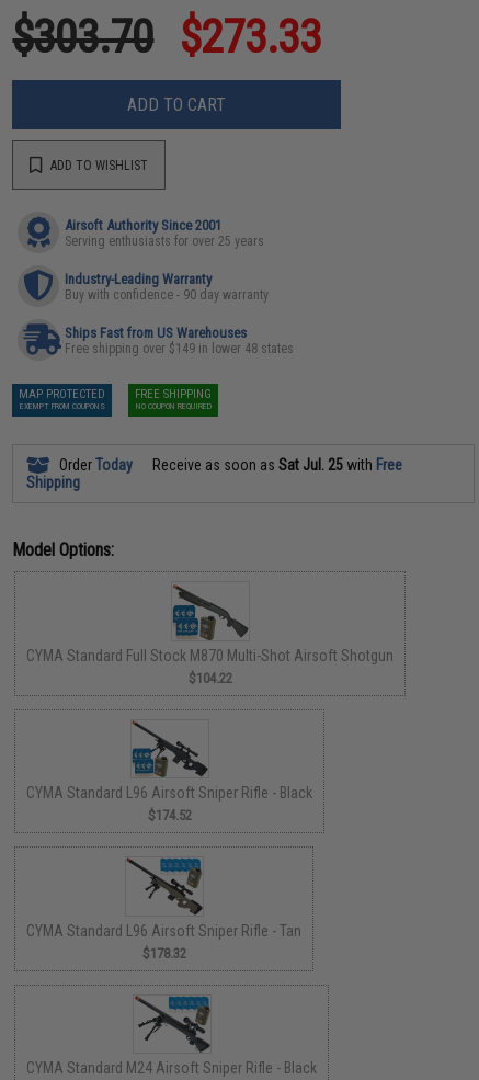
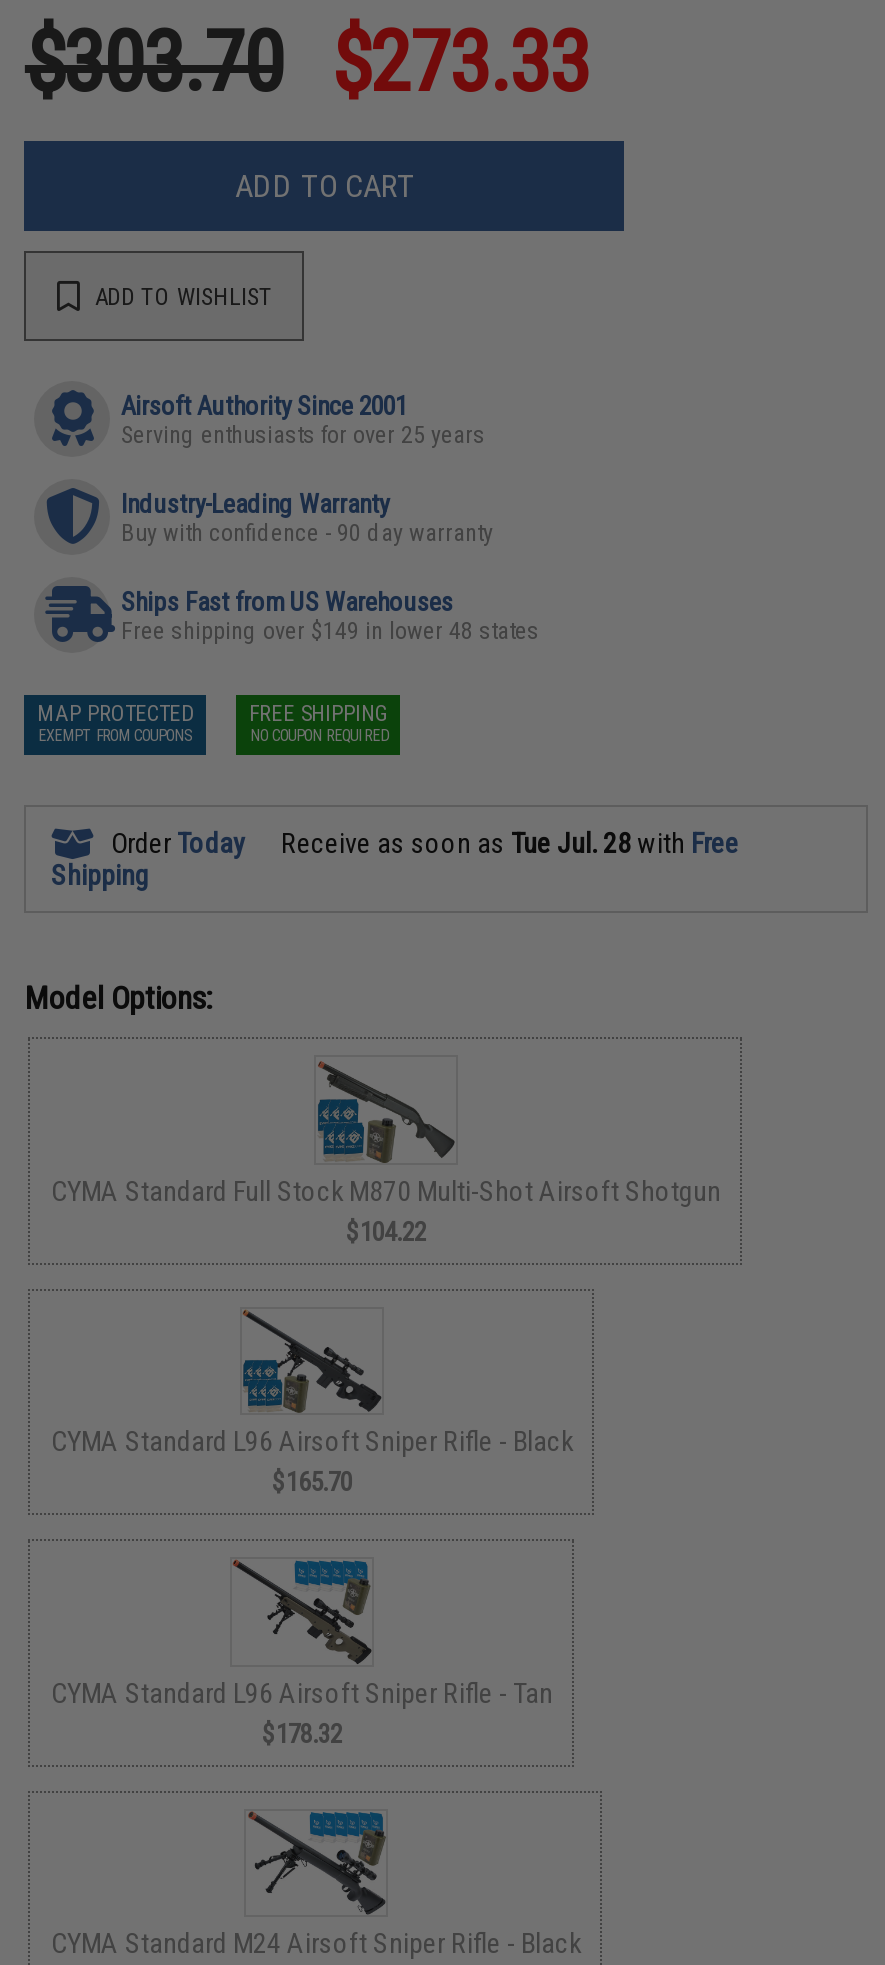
- Receive as soon as Sat Jul. 25 with Free
+ Receive as soon as Tue Jul. 28 with Free

- $174.52
+ $165.70
